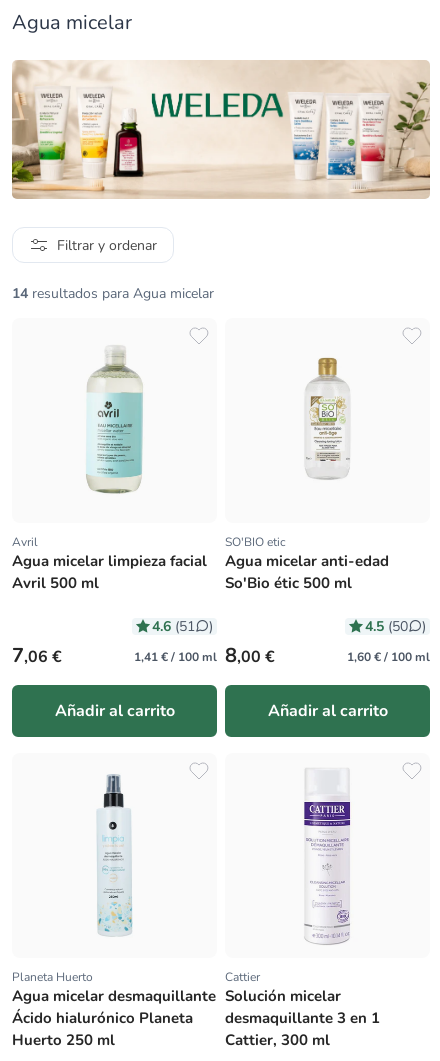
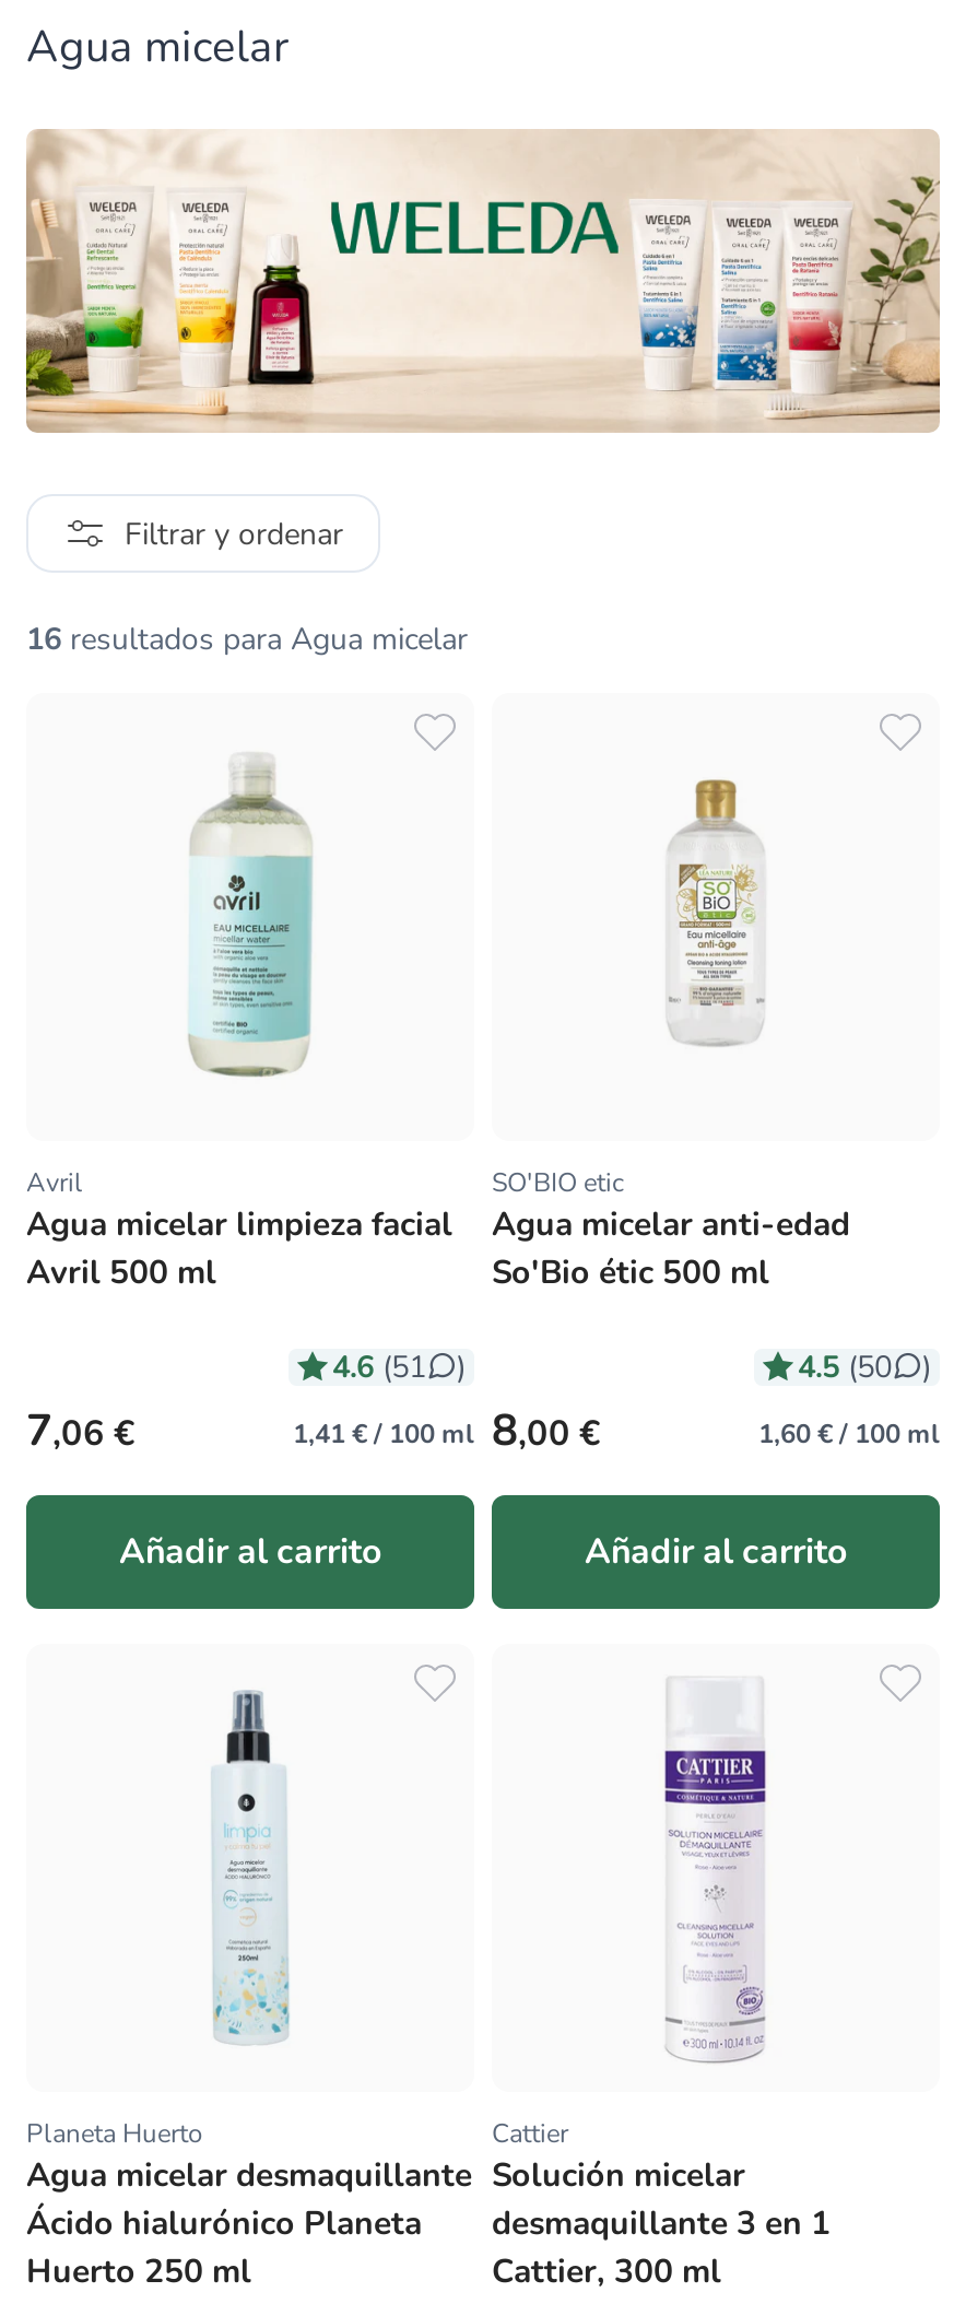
- 14 resultados para Agua micelar
+ 16 resultados para Agua micelar
